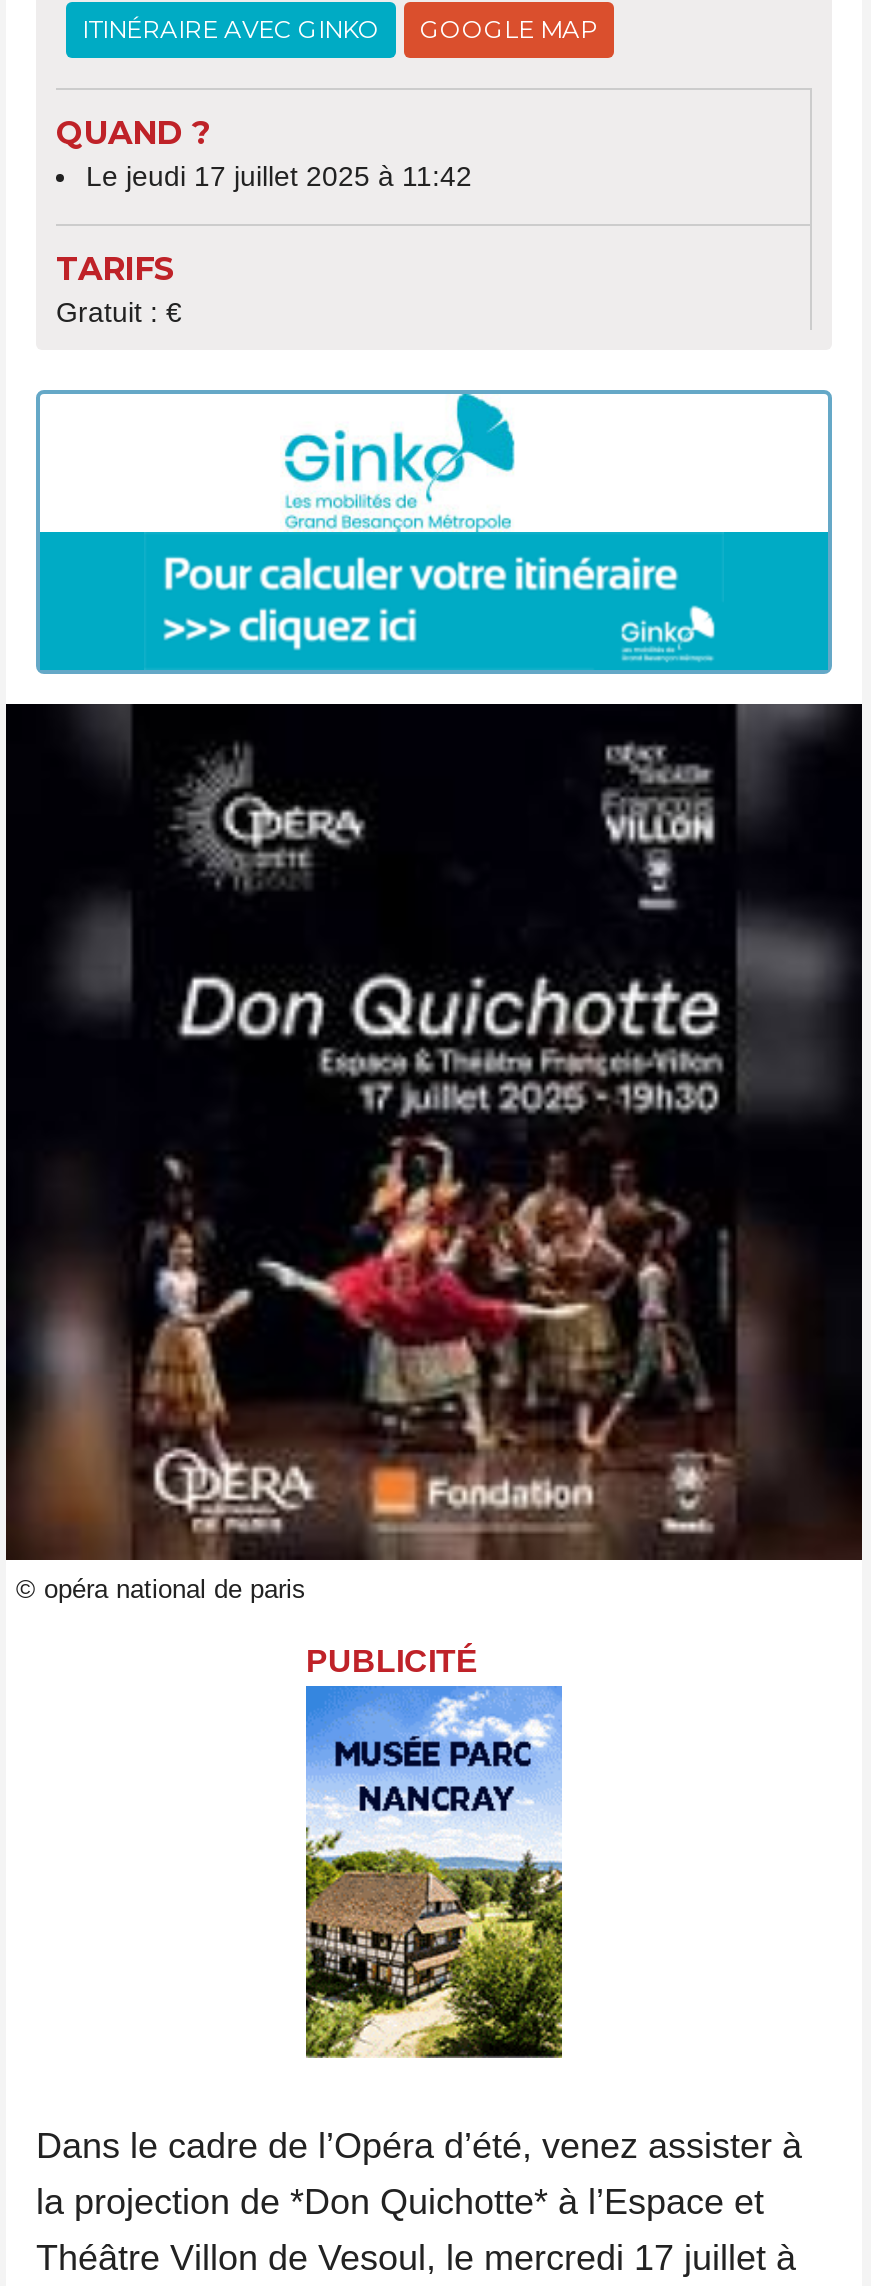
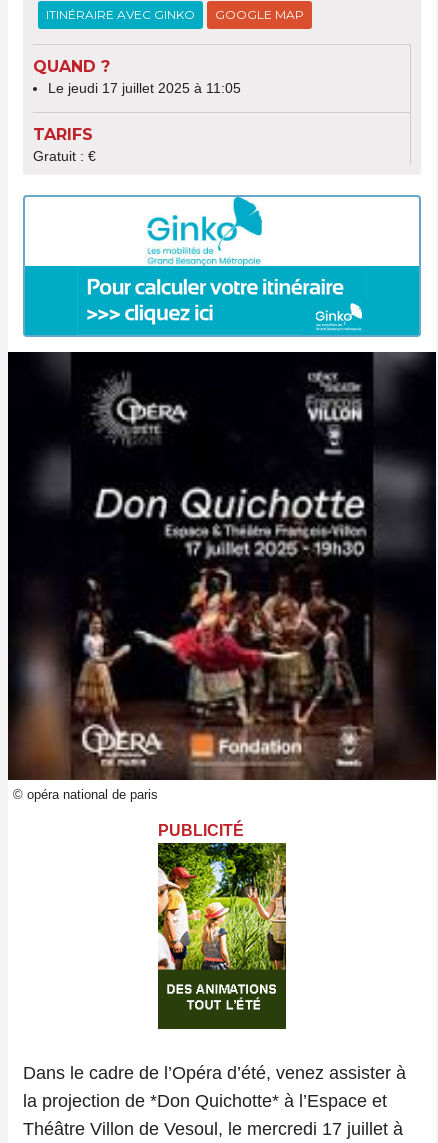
- Le jeudi 17 juillet 2025 à 11:42
+ Le jeudi 17 juillet 2025 à 11:05

- [image]
+ [image]
